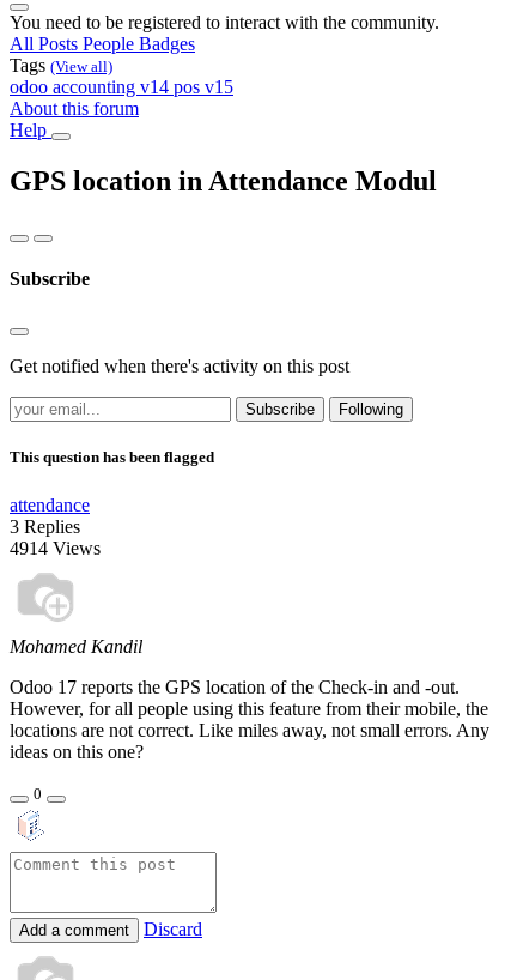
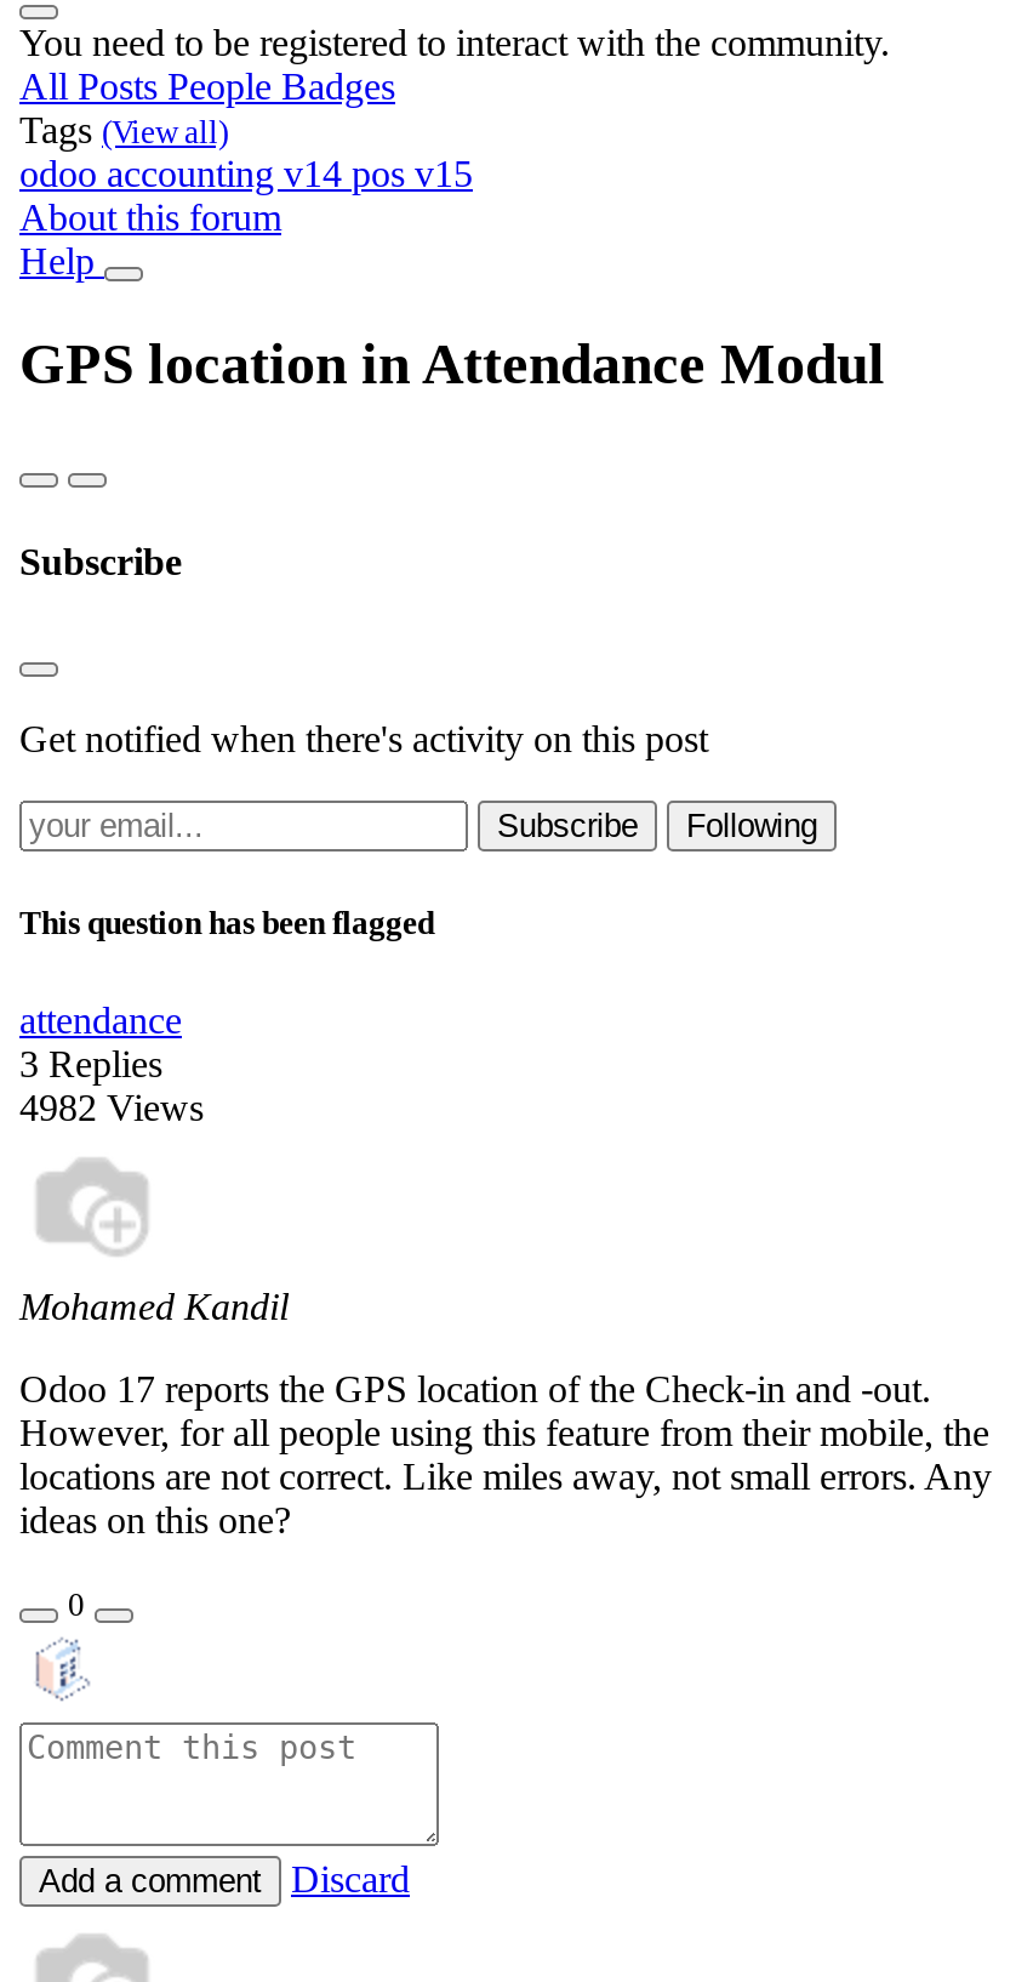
- 4914 Views
+ 4982 Views
